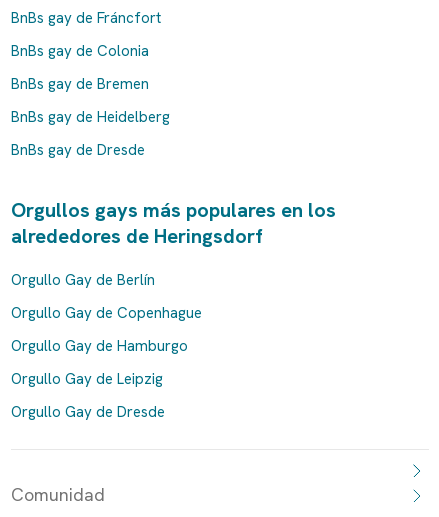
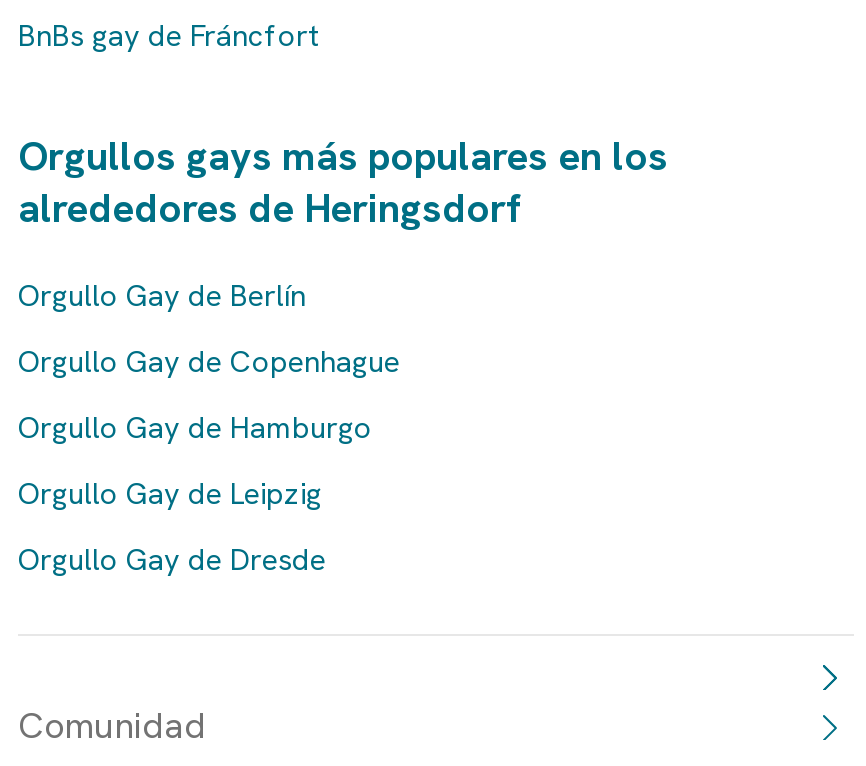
- BnBs gay de Colonia
- BnBs gay de Bremen
- BnBs gay de Heidelberg
- BnBs gay de Dresde
